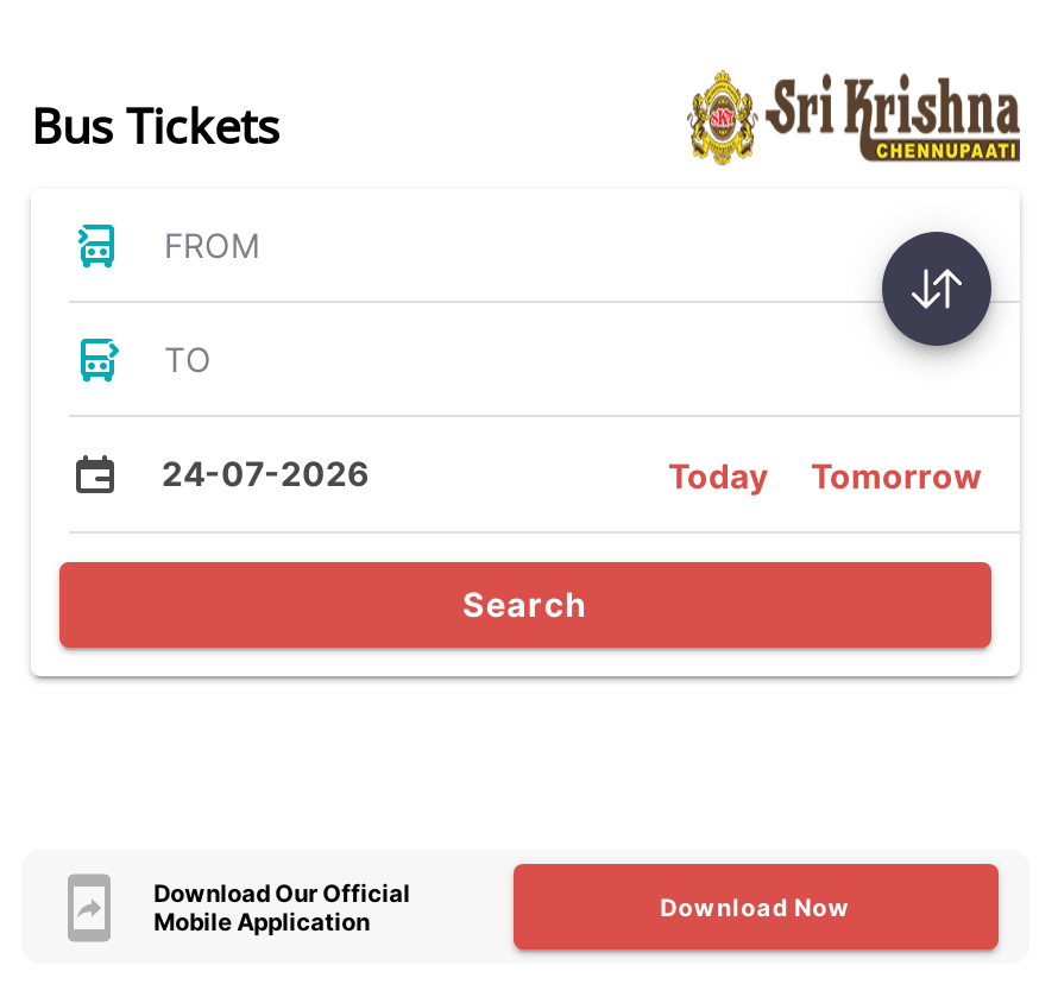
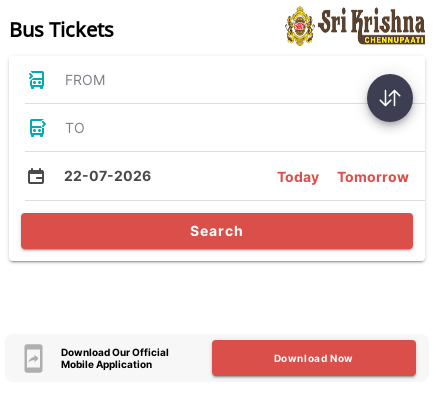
- 24-07-2026
+ 22-07-2026
